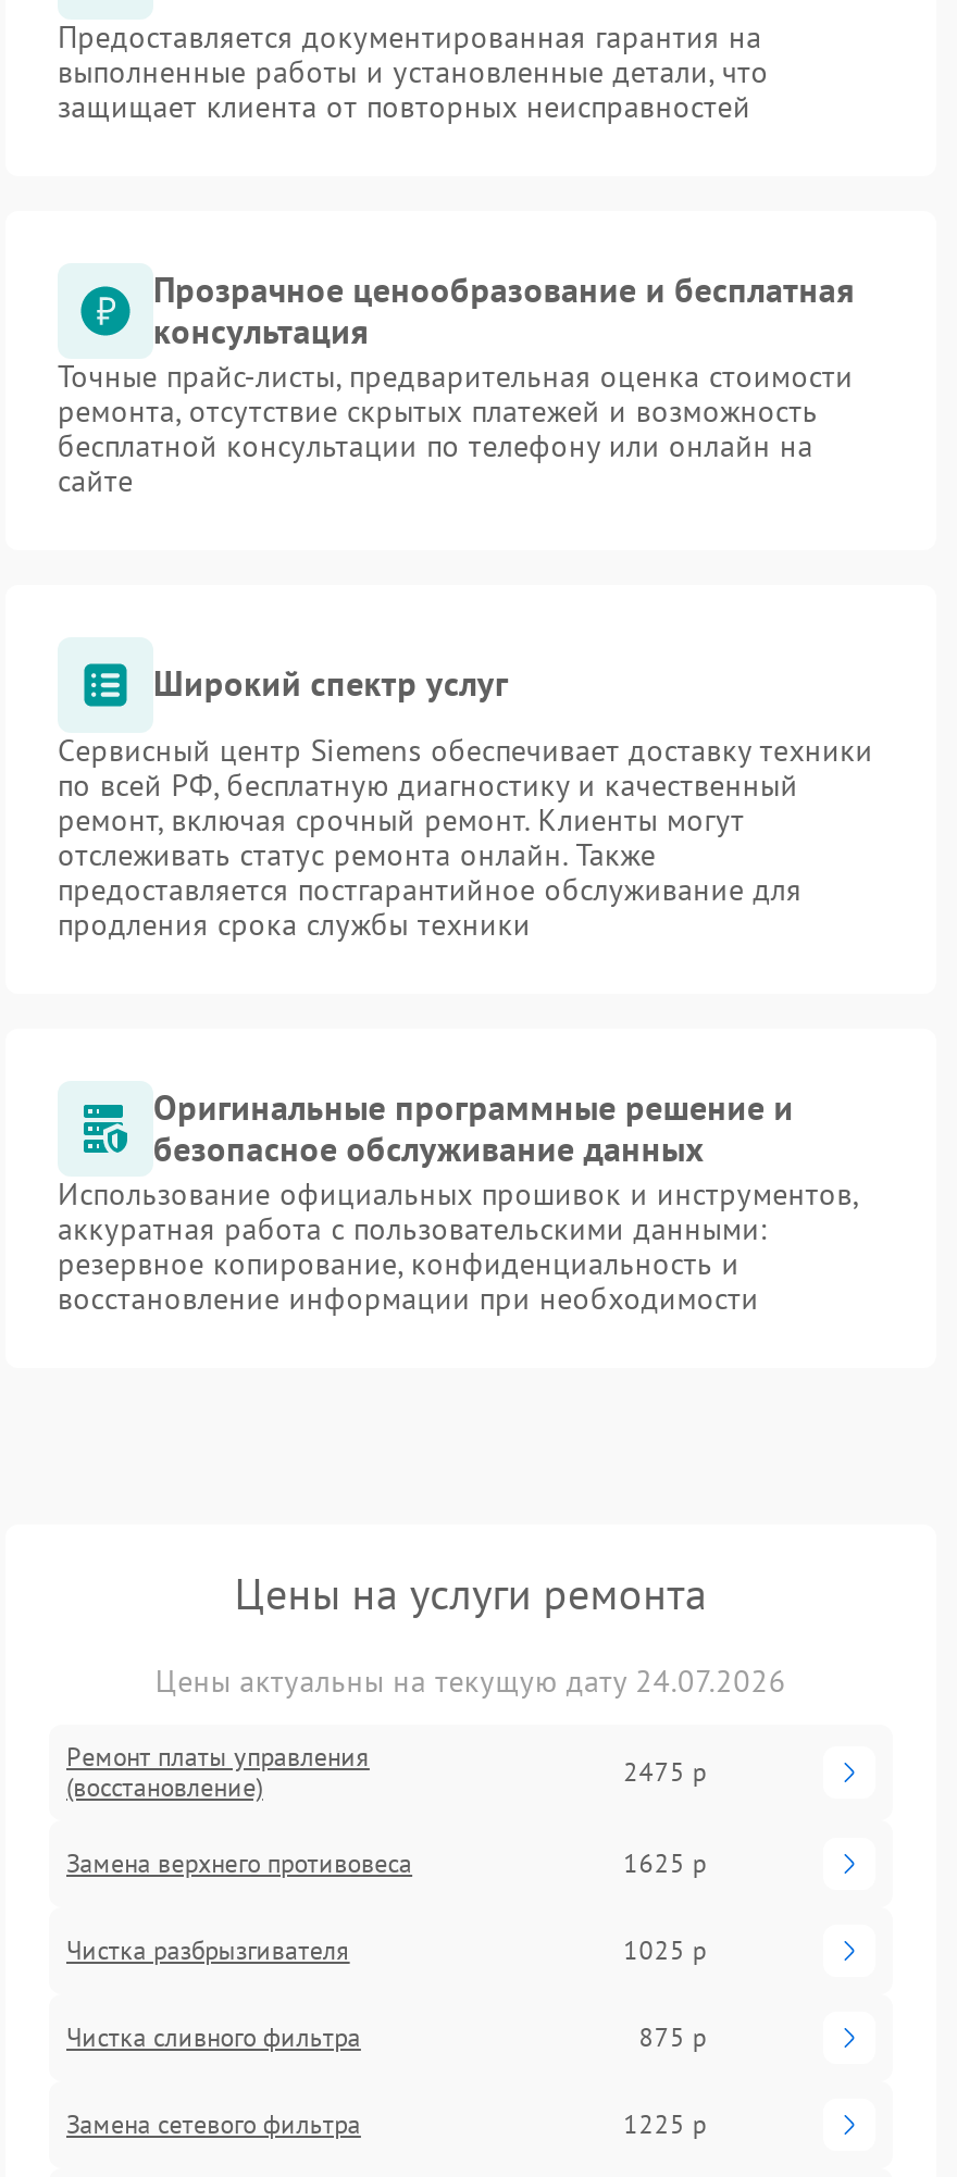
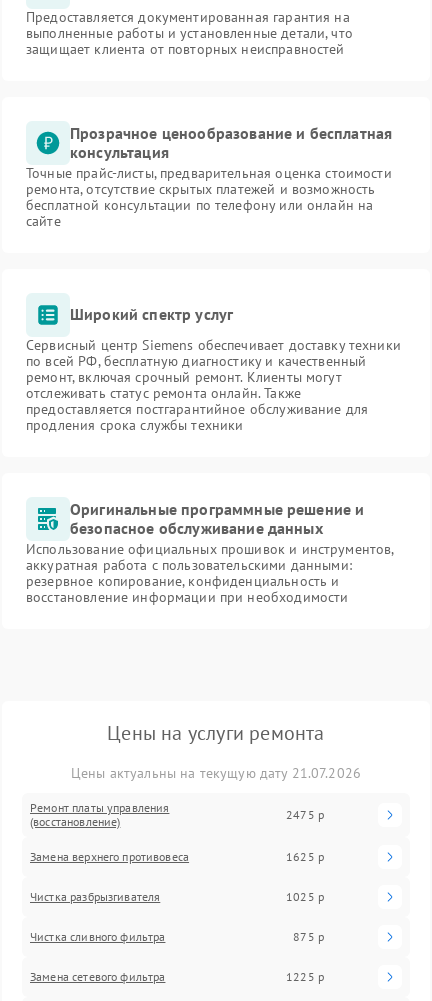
- Цены актуальны на текущую дату 24.07.2026
+ Цены актуальны на текущую дату 21.07.2026
